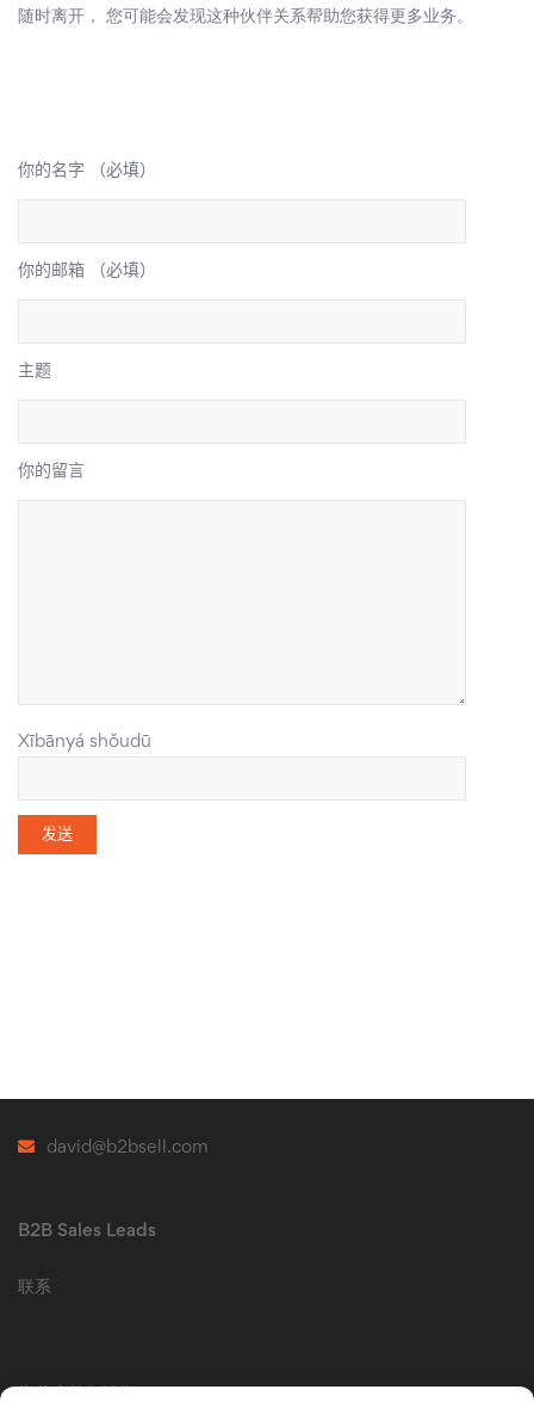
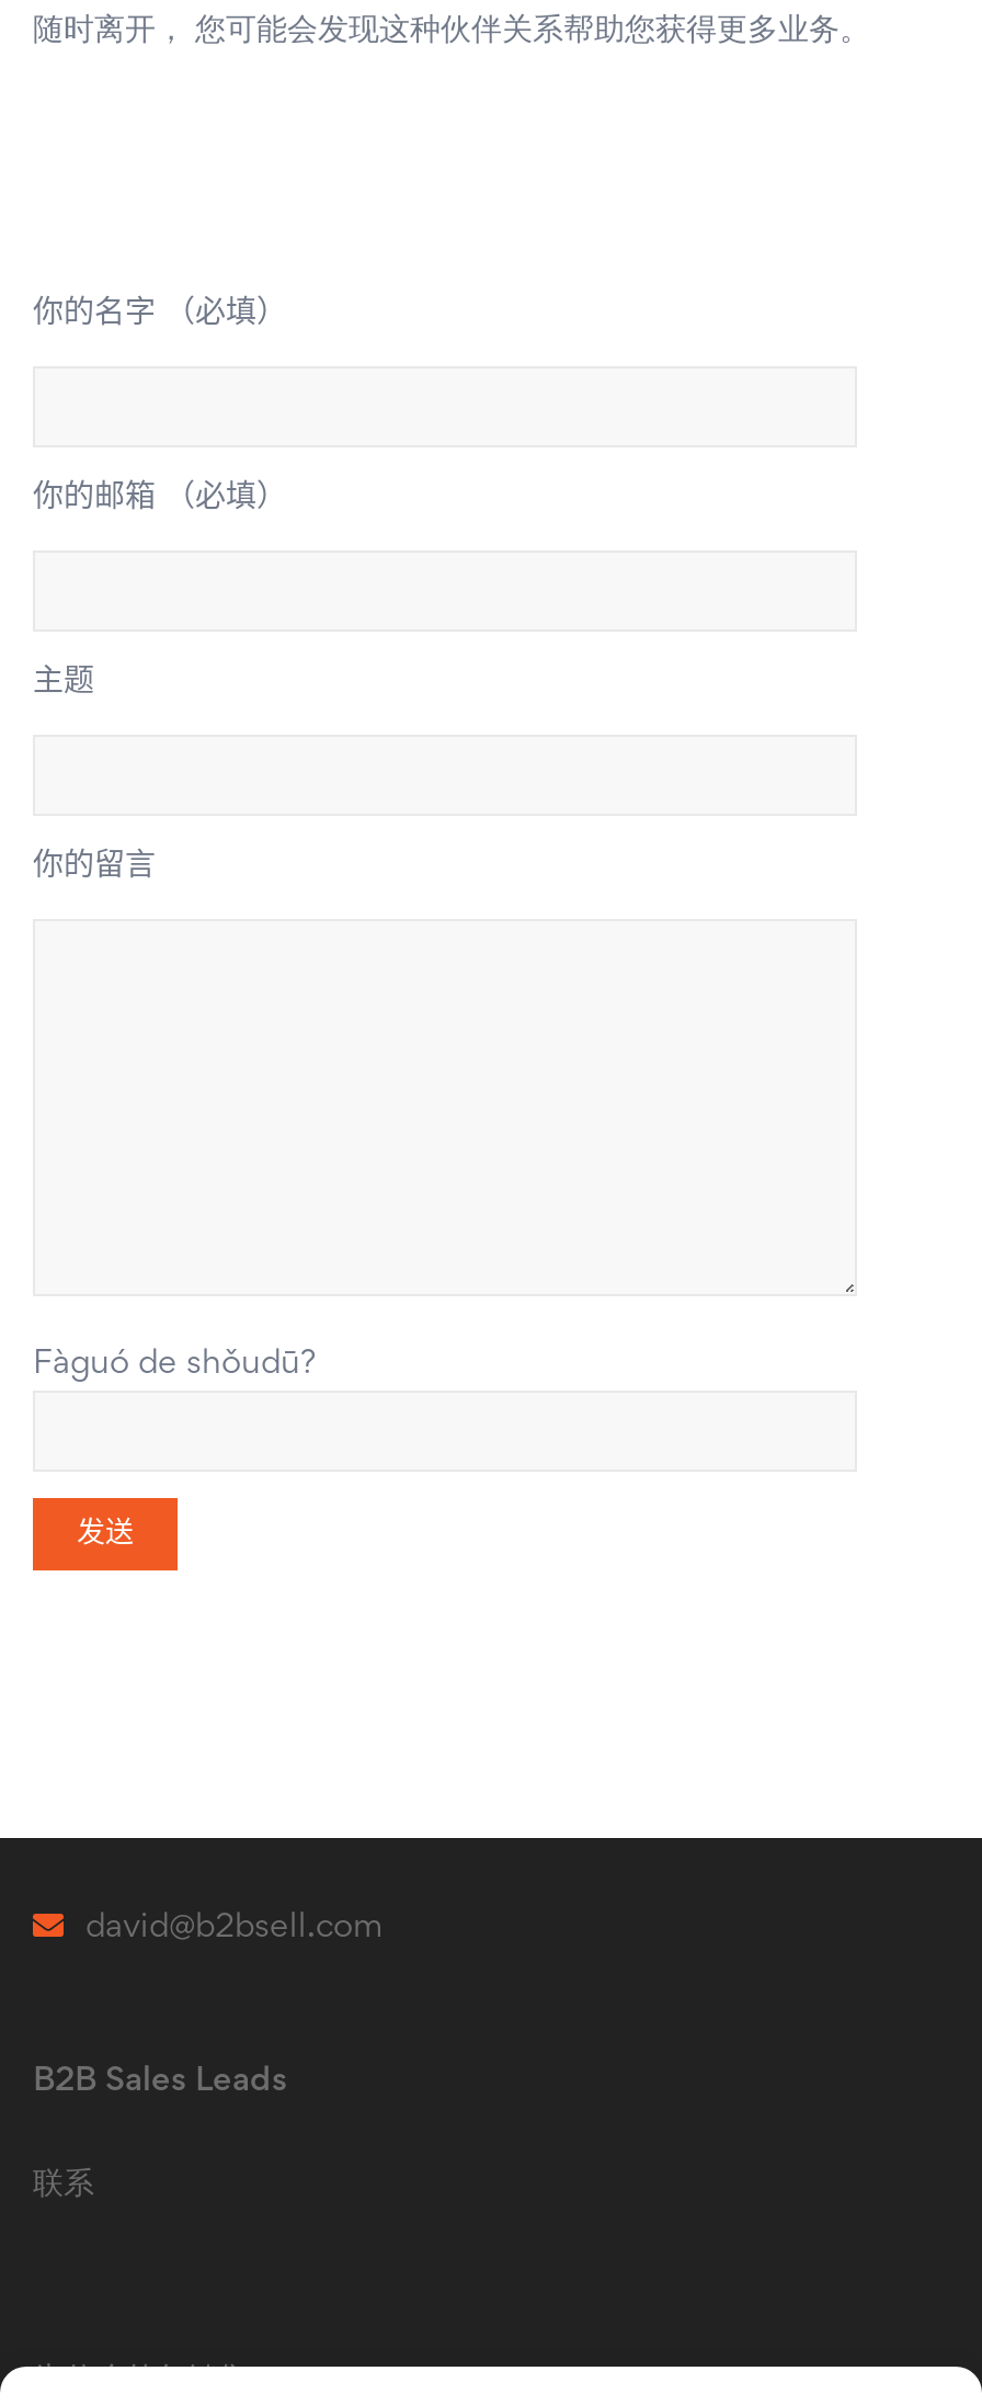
- Xībānyá shǒudū
+ Fàguó de shǒudū?
